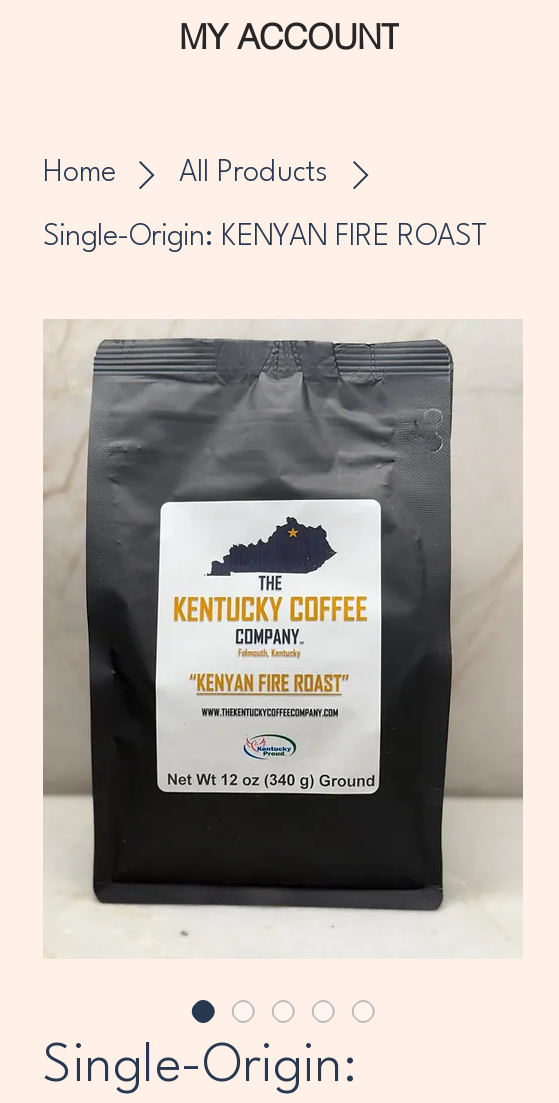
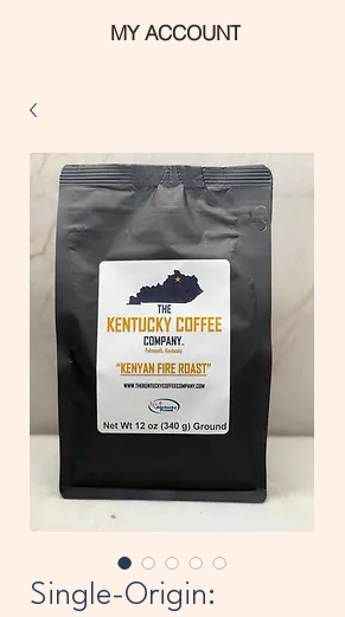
- Home
- All Products
- Single-Origin: KENYAN FIRE ROAST
